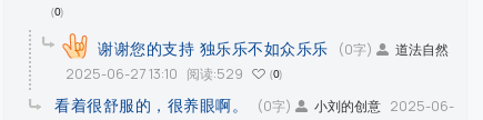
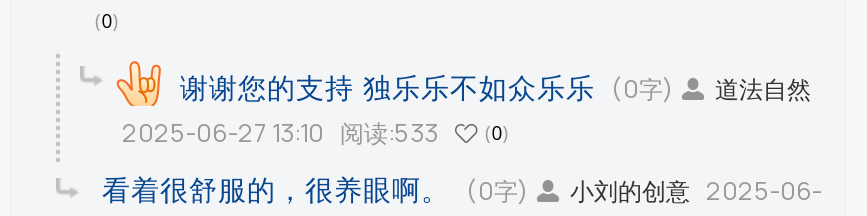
- 2025-06-27 13:10 阅读:529 0
+ 2025-06-27 13:10 阅读:533 0
